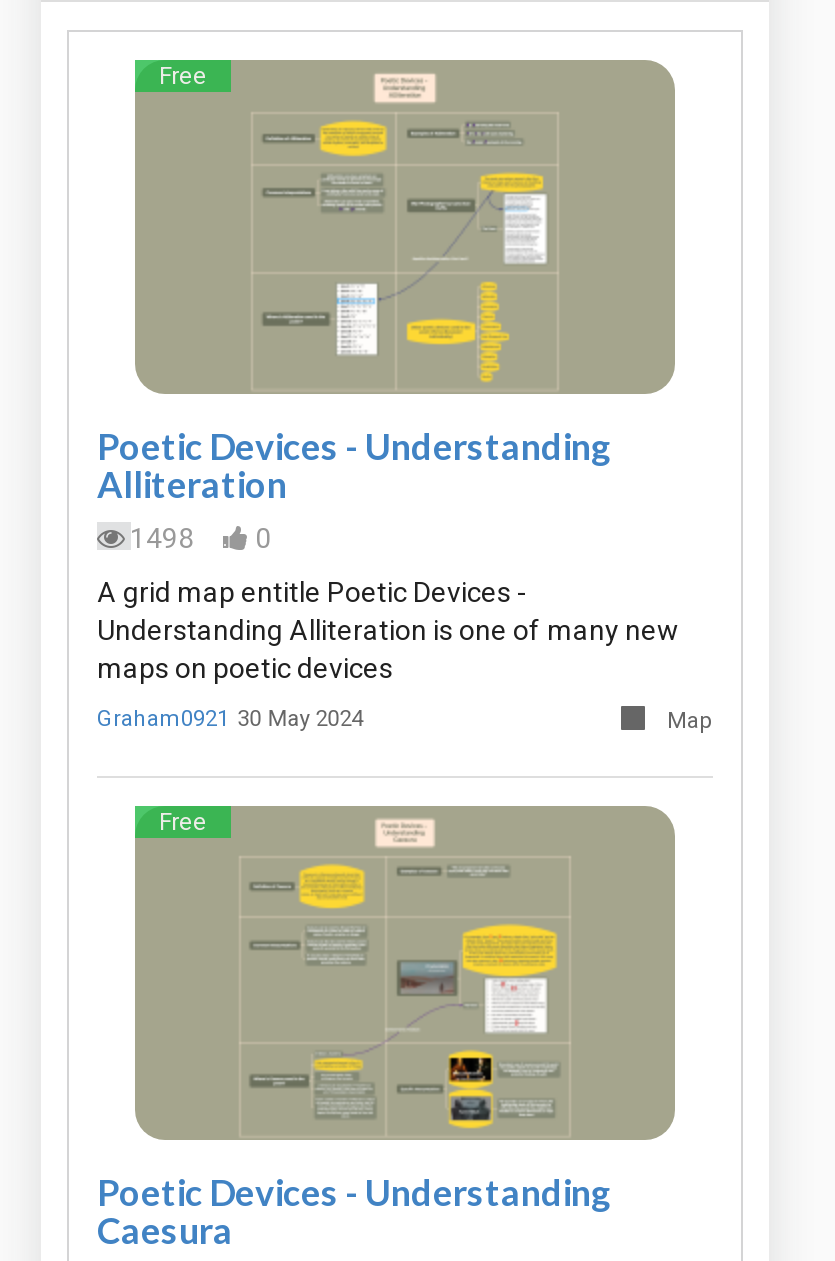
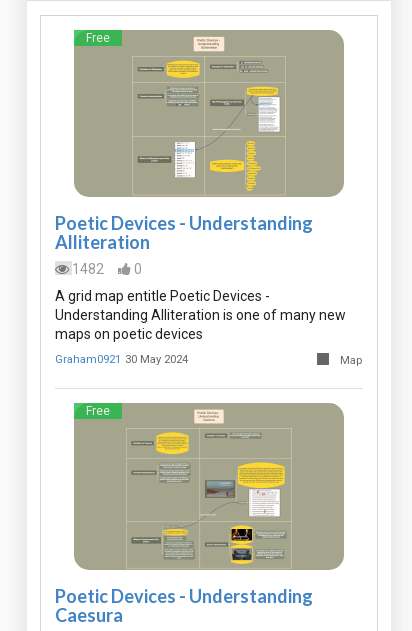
- 1498 0
+ 1482 0
